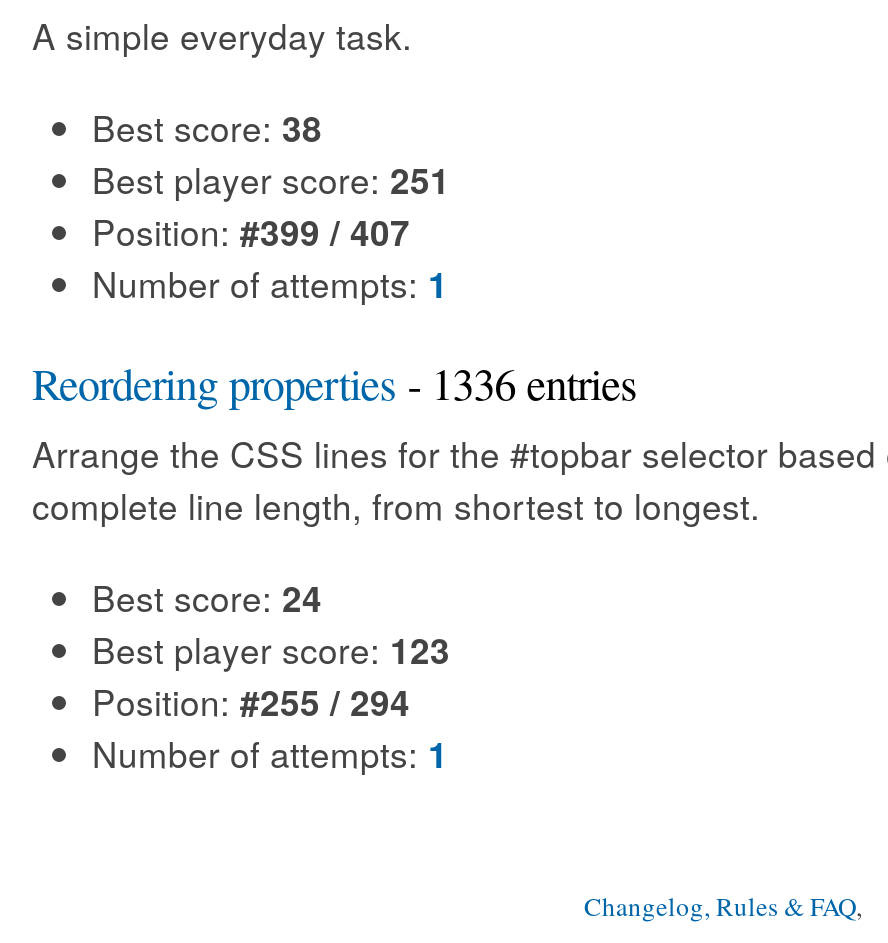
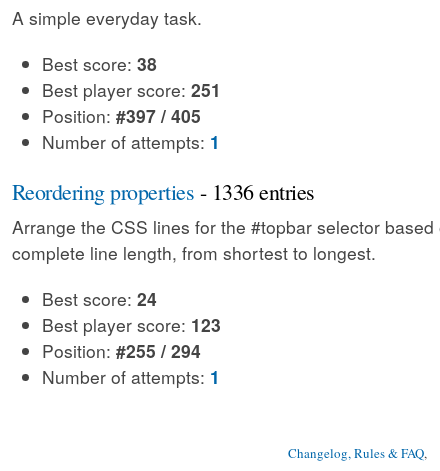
- Position: #399 / 407
+ Position: #397 / 405
